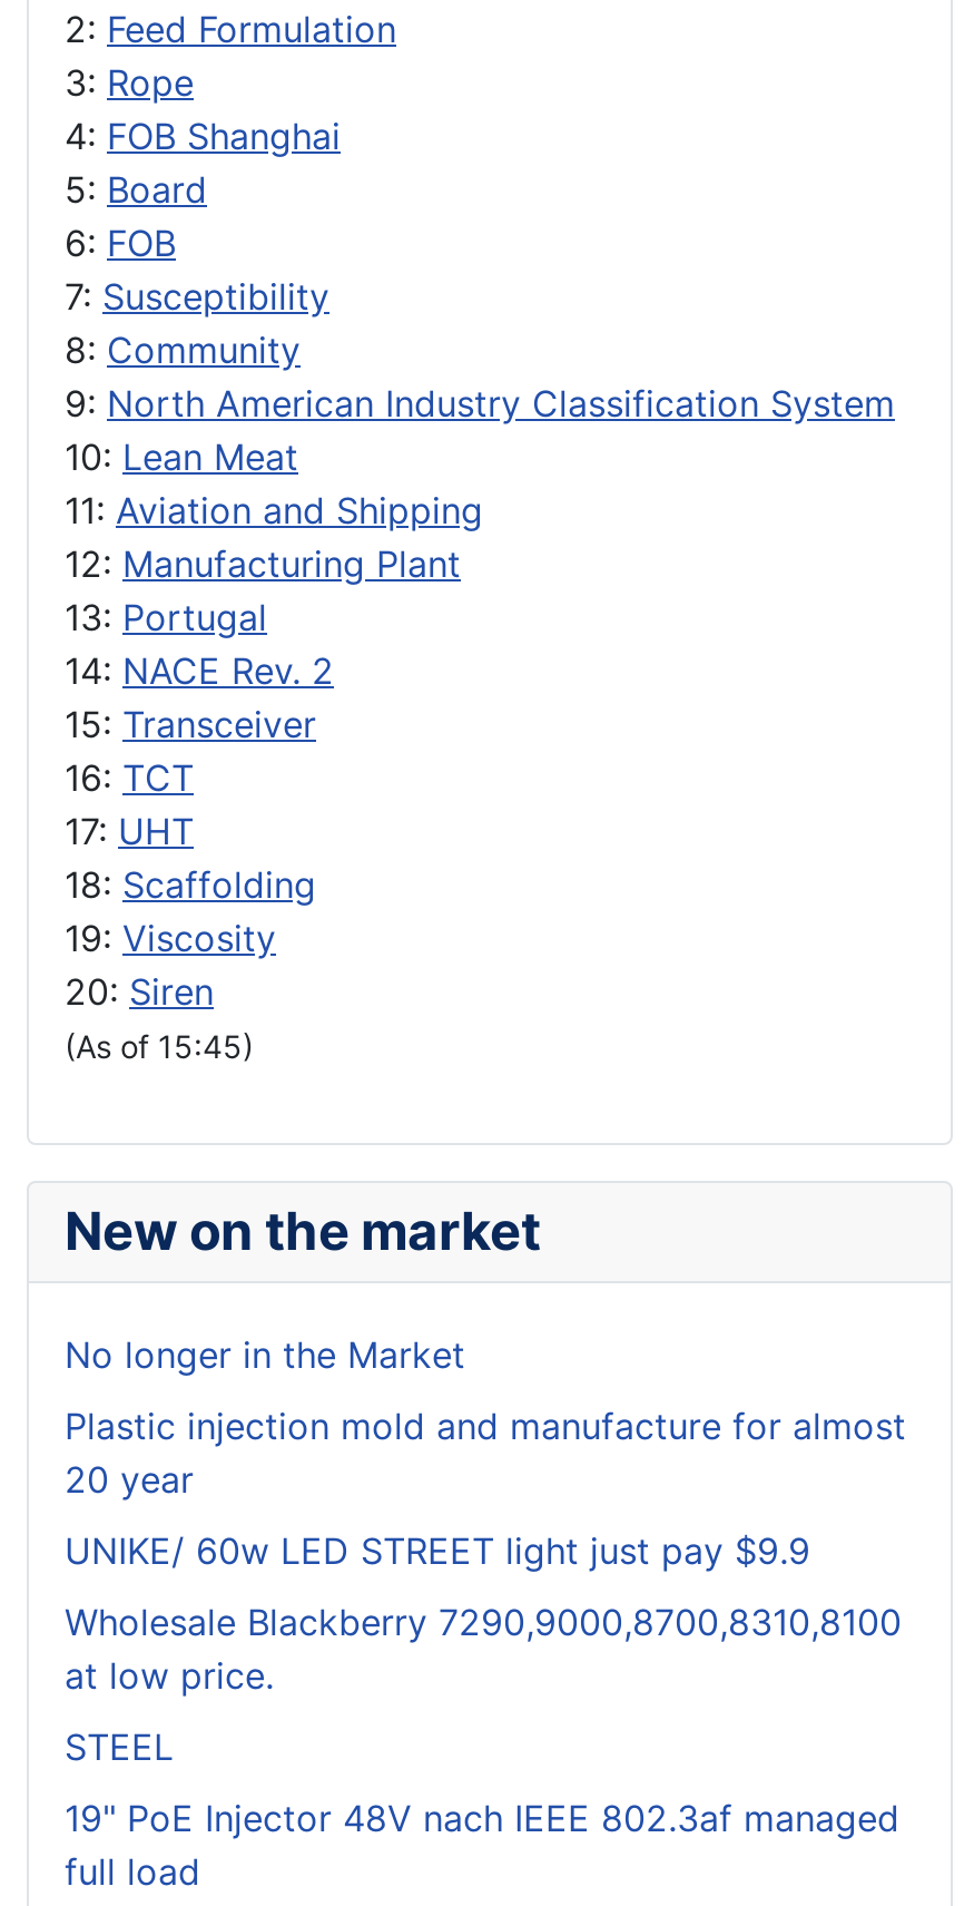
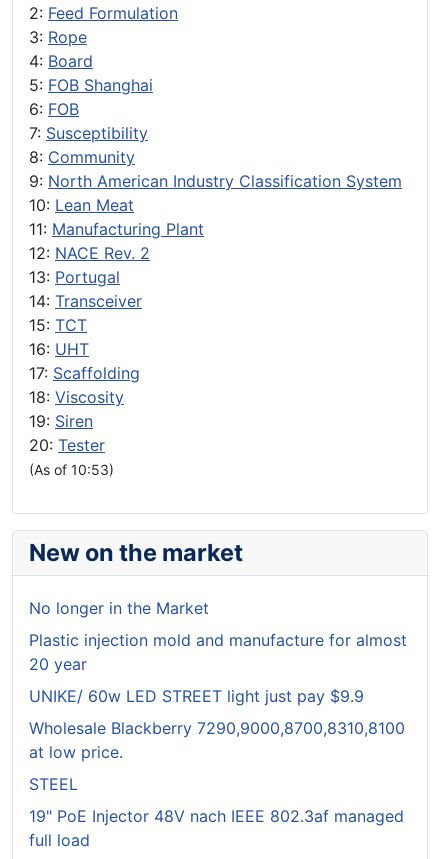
- 4: FOB Shanghai
- 5: Board
+ 4: Board
+ 5: FOB Shanghai

- 11: Aviation and Shipping
- 12: Manufacturing Plant
+ 11: Manufacturing Plant
+ 12: NACE Rev. 2

- 14: NACE Rev. 2
- 15: Transceiver
- 16: TCT
- 17: UHT
- 18: Scaffolding
- 19: Viscosity
- 20: Siren
- (As of 15:45)
+ 14: Transceiver
+ 15: TCT
+ 16: UHT
+ 17: Scaffolding
+ 18: Viscosity
+ 19: Siren
+ 20: Tester
+ (As of 10:53)
